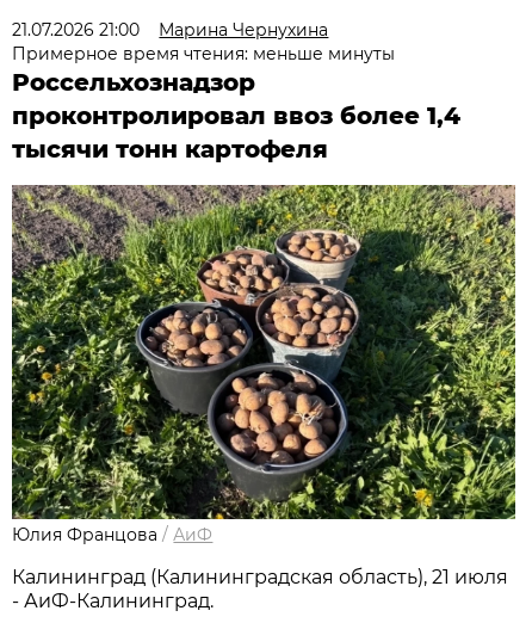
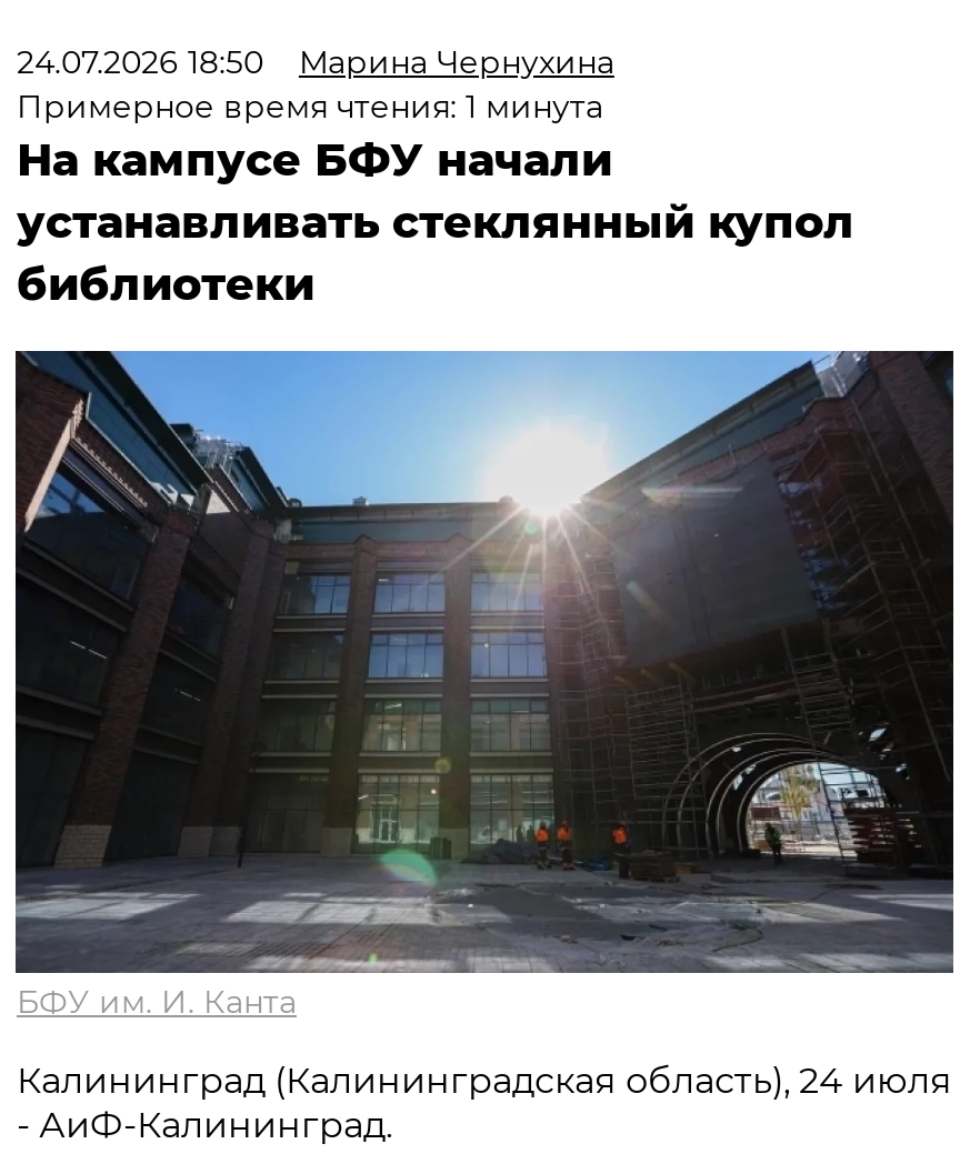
- 21.07.2026 21:00 Марина Чернухина
+ 24.07.2026 18:50 Марина Чернухина

- Примерное время чтения: меньше минуты
- Россельхознадзор
- проконтролировал ввоз более 1,4
- тысячи тонн картофеля
+ Примерное время чтения: 1 минута
+ На кампусе БФУ начали
+ устанавливать стеклянный купол
+ библиотеки

- [image]
- Юлия Францова / АиФ
+ [image]
+ БФУ им. И. Канта

- Калининград (Калининградская область), 21 июля
+ Калининград (Калининградская область), 24 июля
